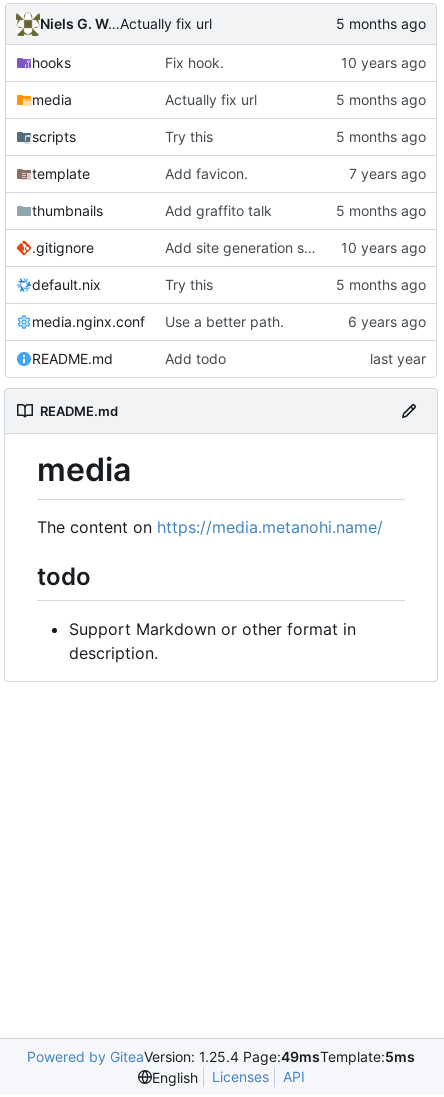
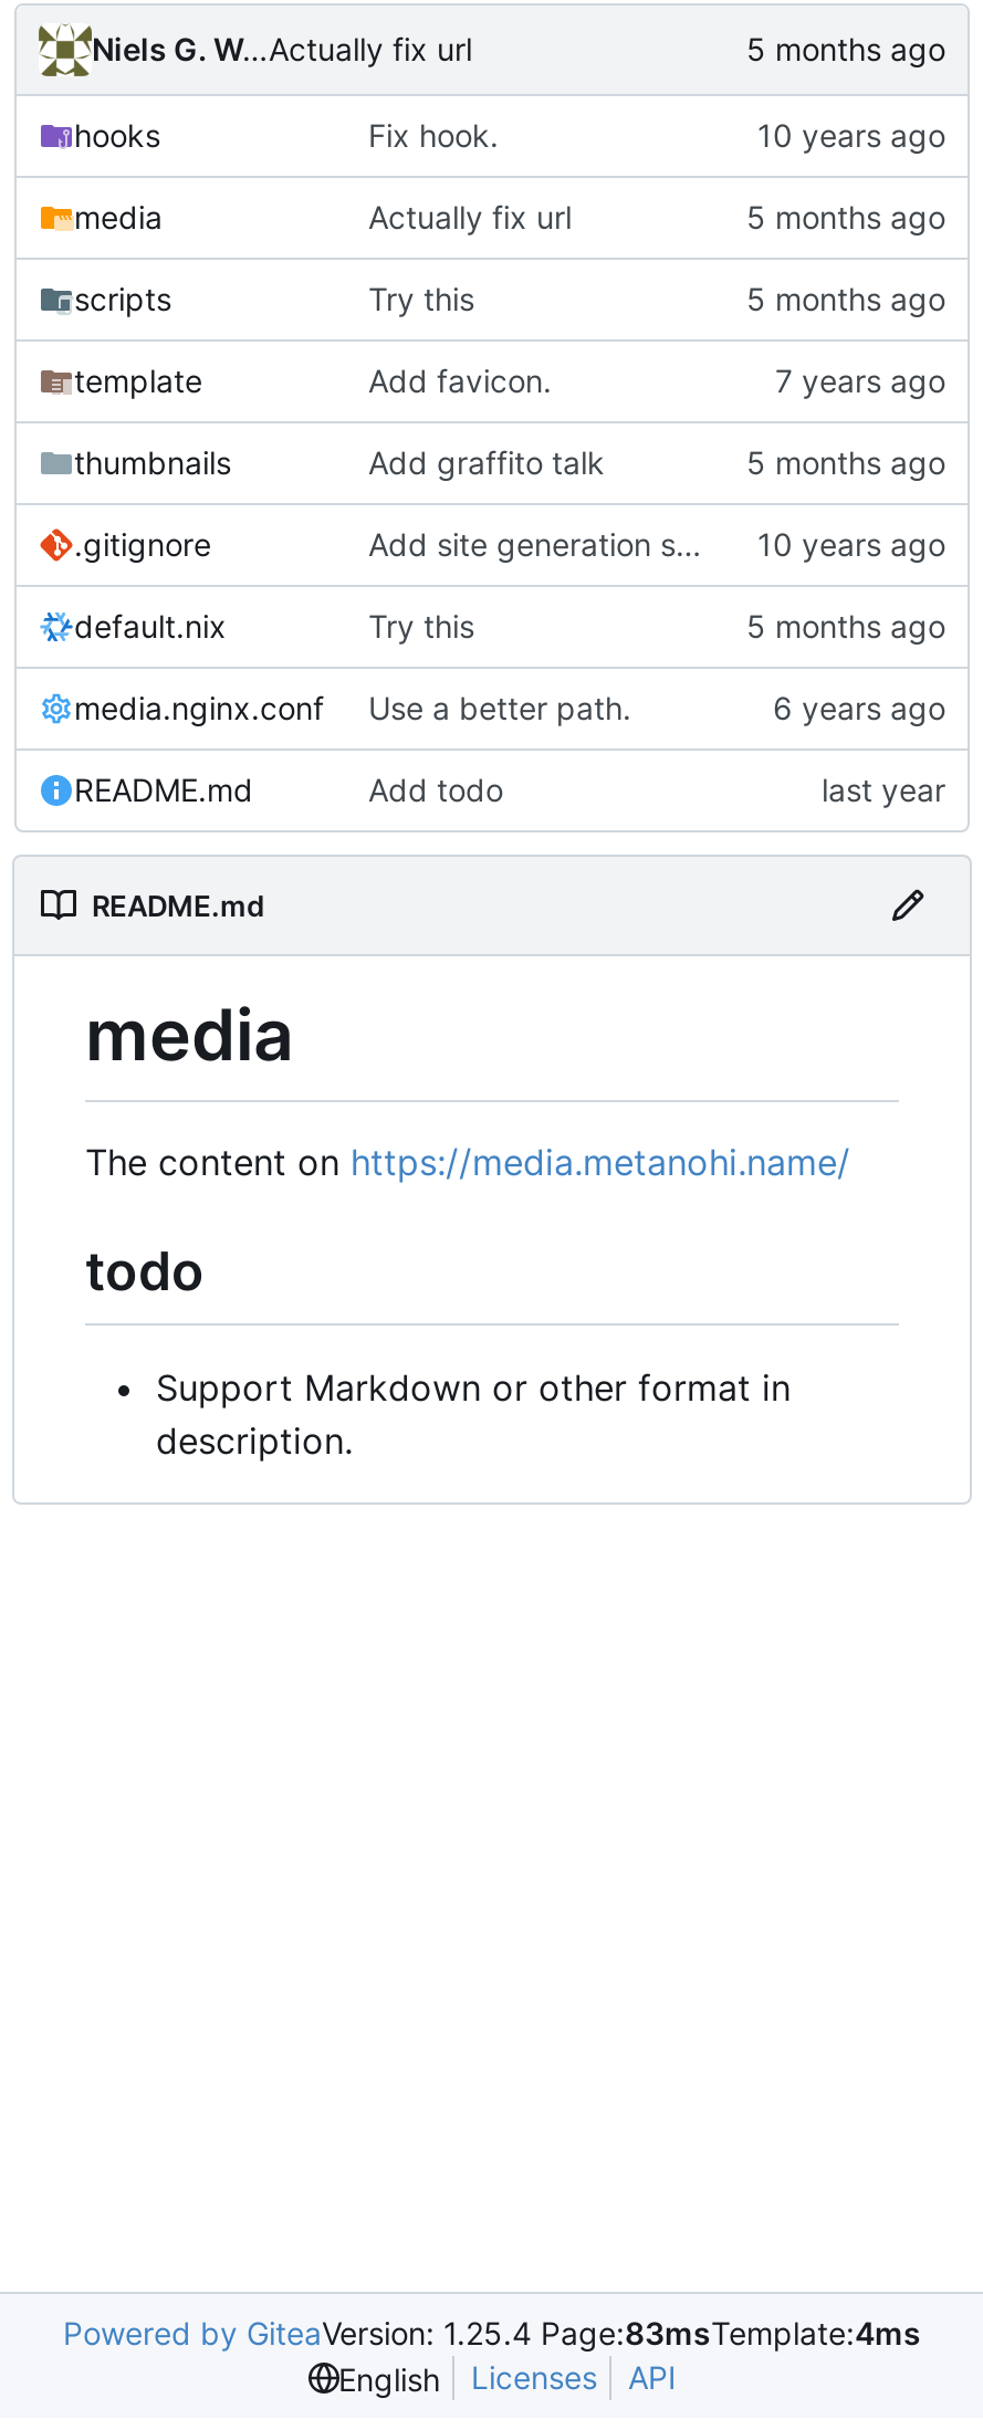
- Powered by GiteaVersion: 1.25.4 Page:49msTemplate:5ms
+ Powered by GiteaVersion: 1.25.4 Page:83msTemplate:4ms
